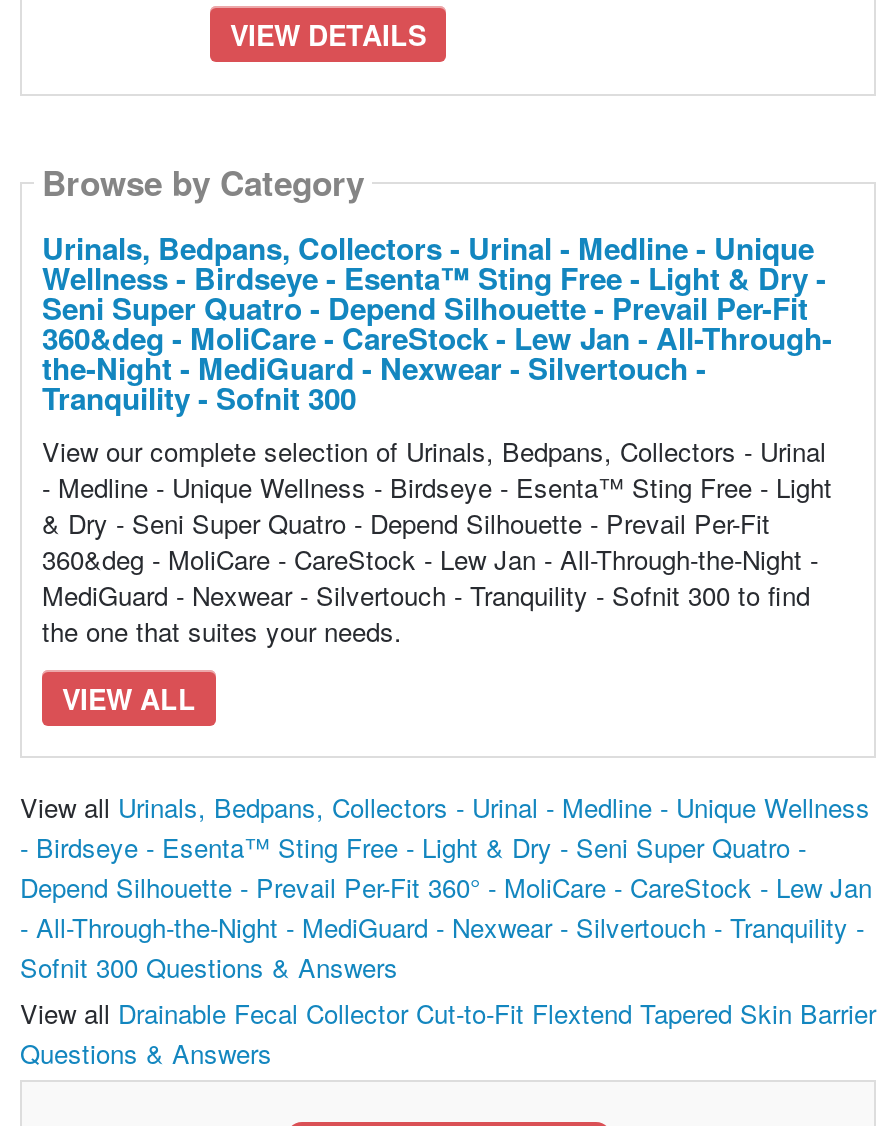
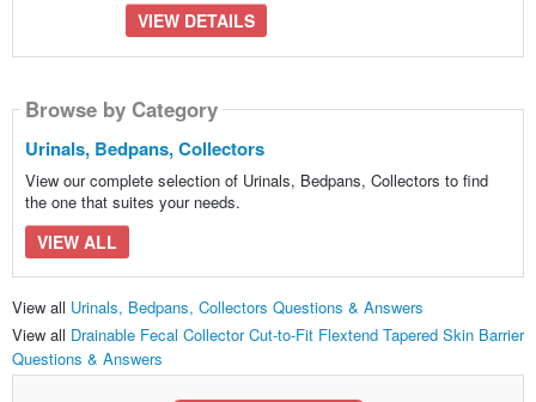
- Urinals, Bedpans, Collectors - Urinal - Medline - Unique
- Wellness - Birdseye - Esenta™ Sting Free - Light & Dry -
- Seni Super Quatro - Depend Silhouette - Prevail Per-Fit
- 360&deg - MoliCare - CareStock - Lew Jan - All-Through-
- the-Night - MediGuard - Nexwear - Silvertouch -
- Tranquility - Sofnit 300
- View our complete selection of Urinals, Bedpans, Collectors - Urinal
- - Medline - Unique Wellness - Birdseye - Esenta™ Sting Free - Light
- & Dry - Seni Super Quatro - Depend Silhouette - Prevail Per-Fit
- 360&deg - MoliCare - CareStock - Lew Jan - All-Through-the-Night -
- MediGuard - Nexwear - Silvertouch - Tranquility - Sofnit 300 to find
+ Urinals, Bedpans, Collectors
+ View our complete selection of Urinals, Bedpans, Collectors to find

- View all Urinals, Bedpans, Collectors - Urinal - Medline - Unique Wellness
- - Birdseye - Esenta™ Sting Free - Light & Dry - Seni Super Quatro -
- Depend Silhouette - Prevail Per-Fit 360° - MoliCare - CareStock - Lew Jan
- - All-Through-the-Night - MediGuard - Nexwear - Silvertouch - Tranquility -
- Sofnit 300 Questions & Answers
+ View all Urinals, Bedpans, Collectors Questions & Answers
